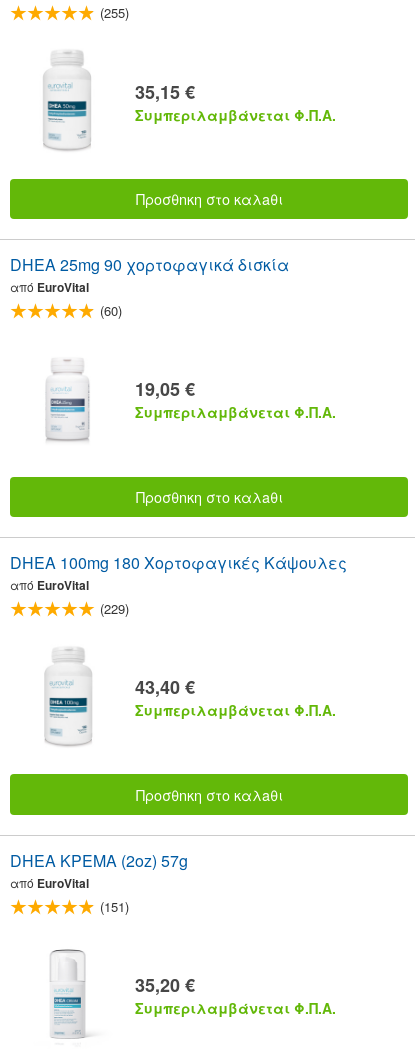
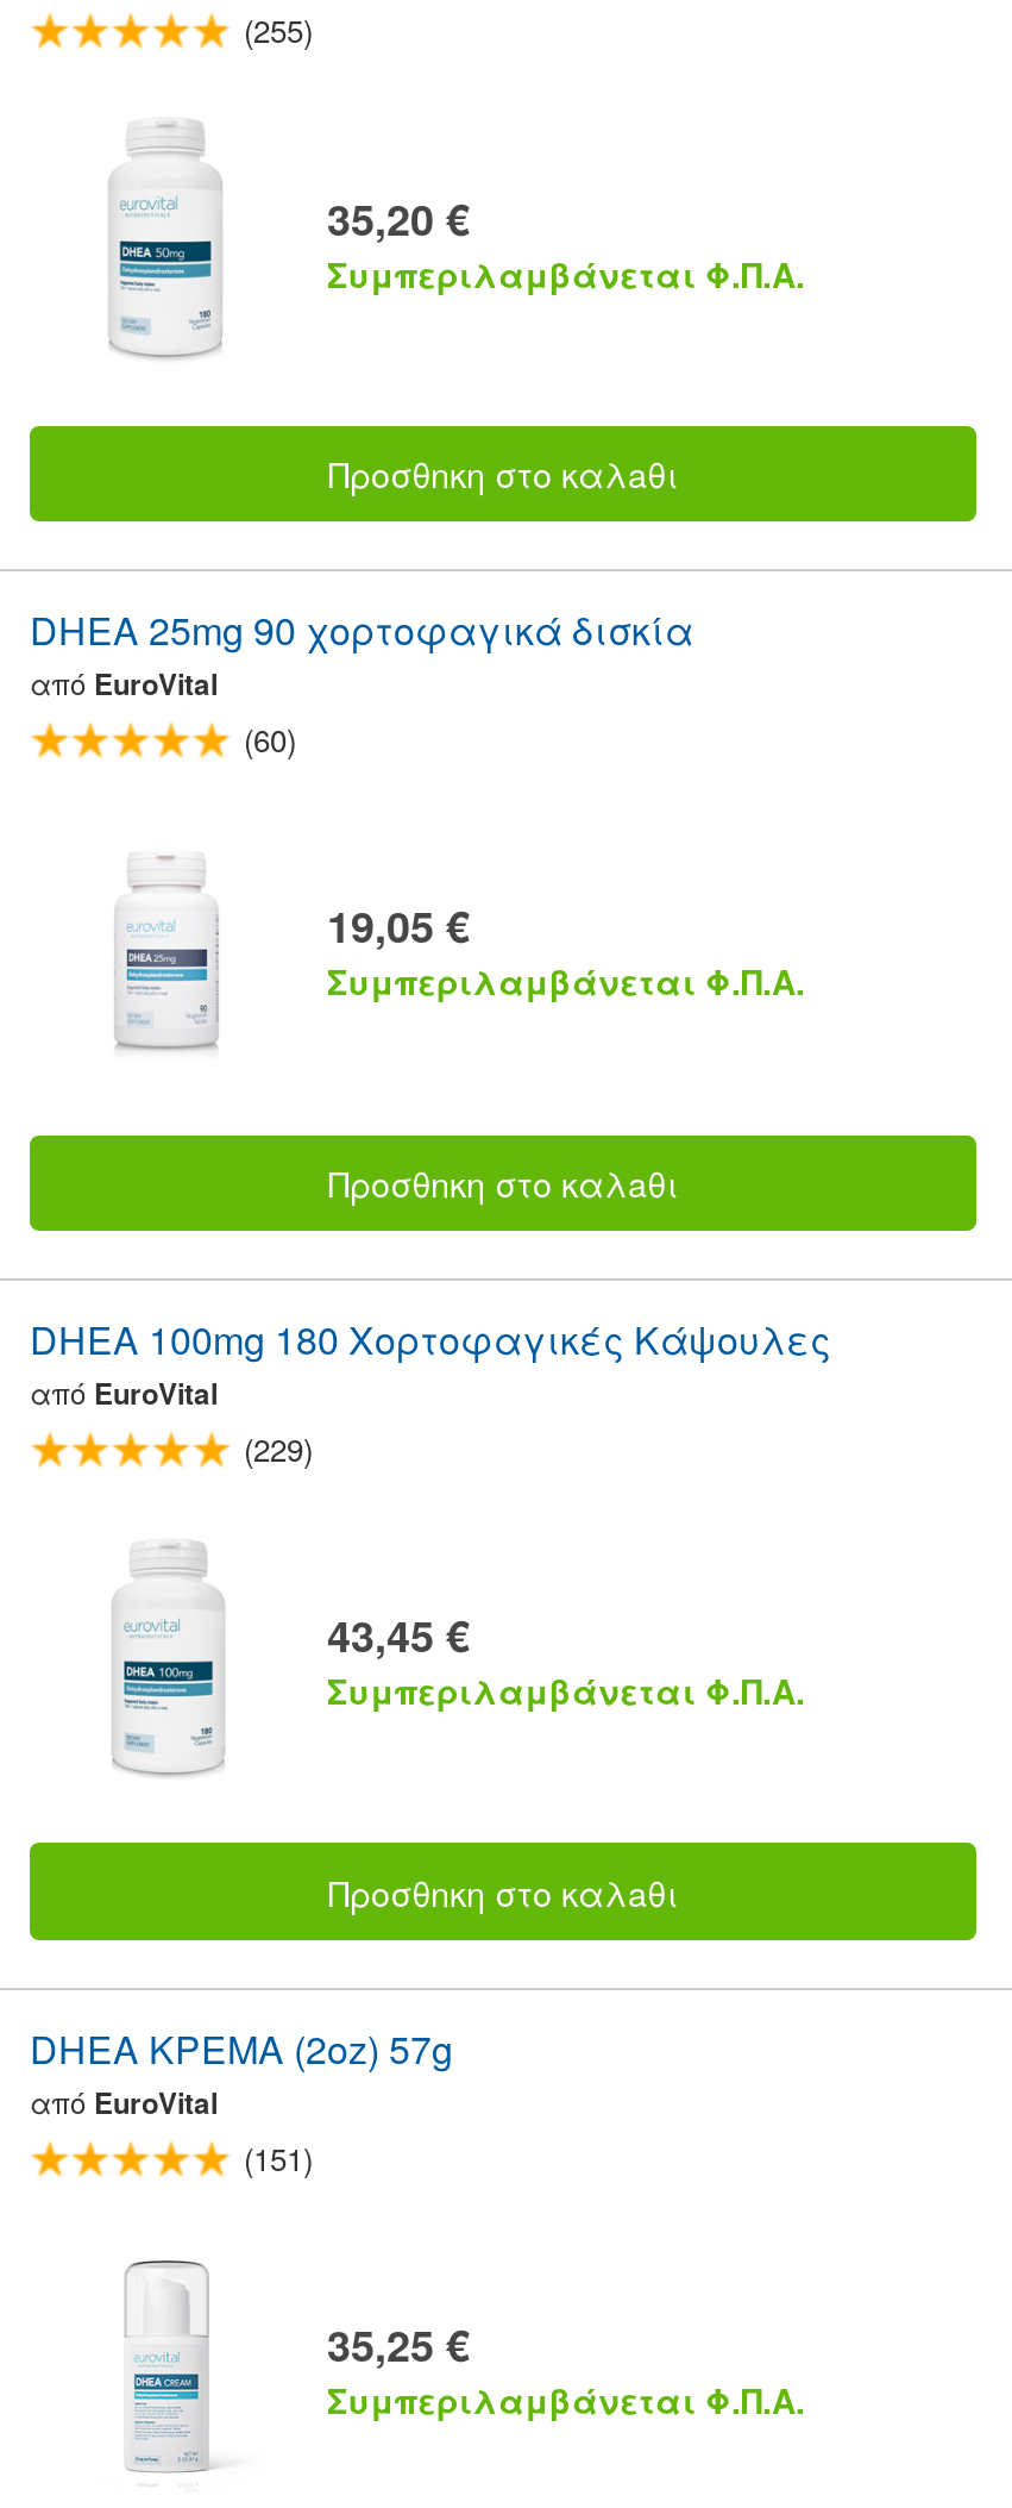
- 35,15 €
+ 35,20 €

- 43,40 €
+ 43,45 €

- 35,20 €
+ 35,25 €
